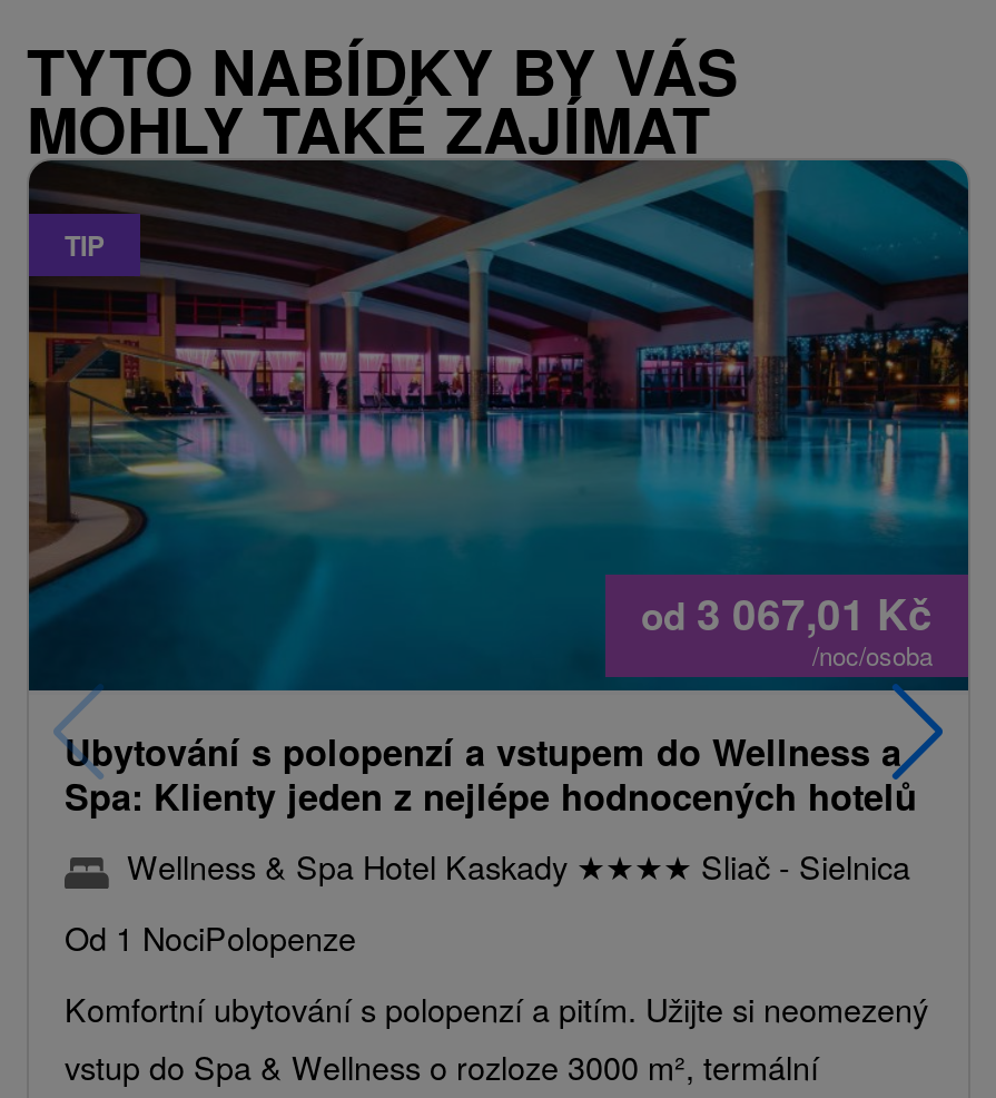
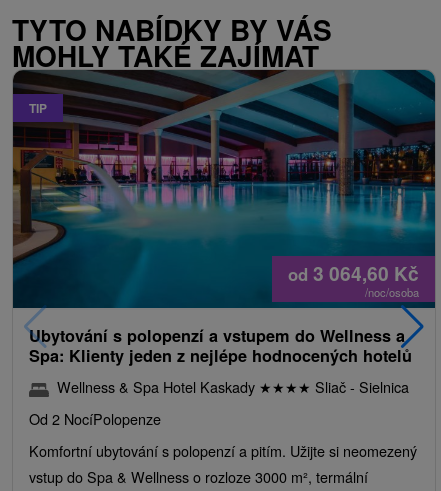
- od 3 067,01 Kč
+ od 3 064,60 Kč

- Od 1 NociPolopenze
+ Od 2 NocíPolopenze
